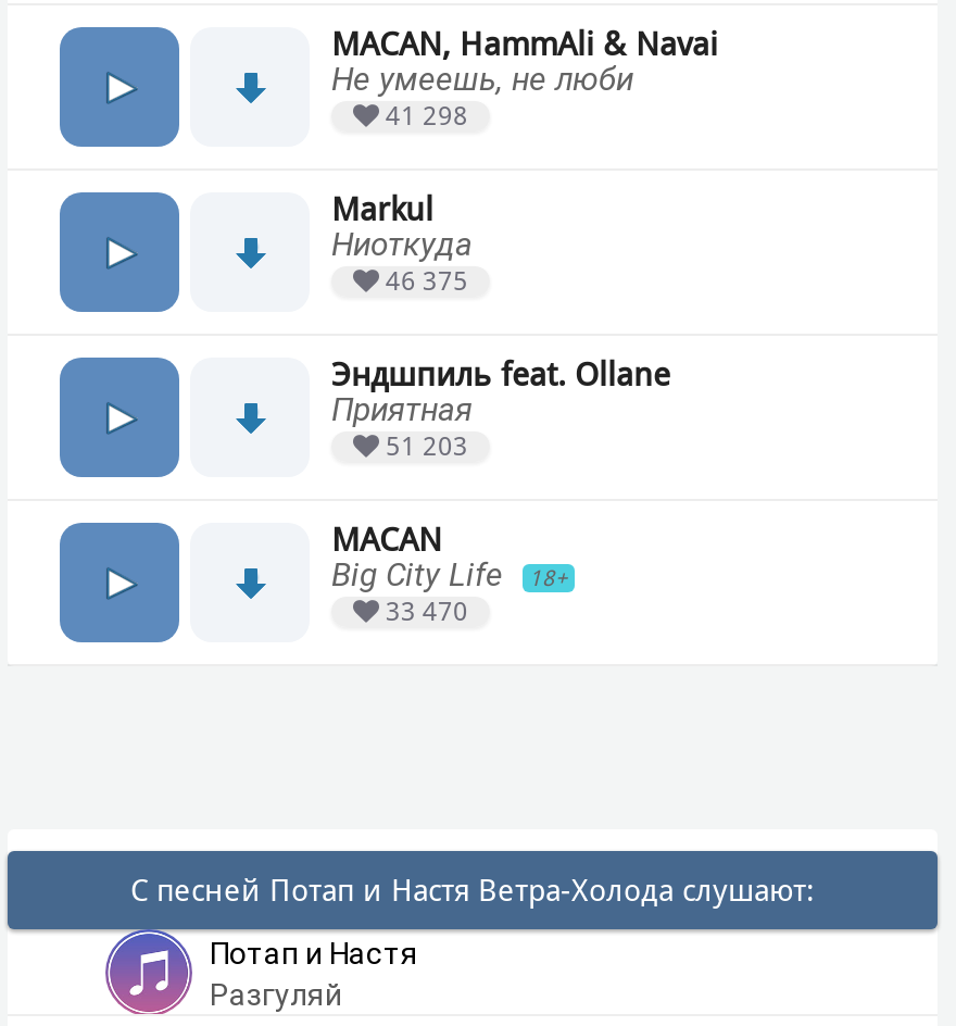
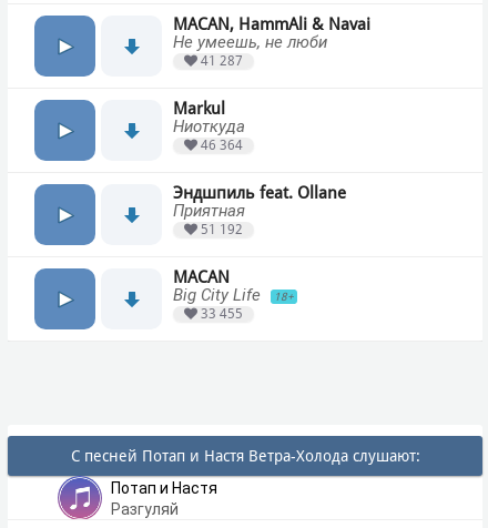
- 41 298
+ 41 287

- 46 375
+ 46 364

- 51 203
+ 51 192

- 33 470
+ 33 455
